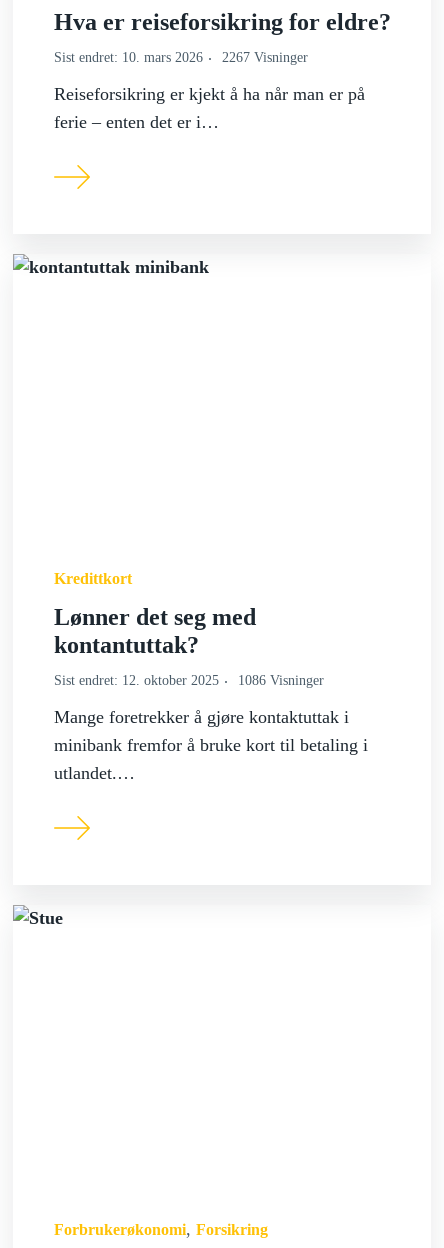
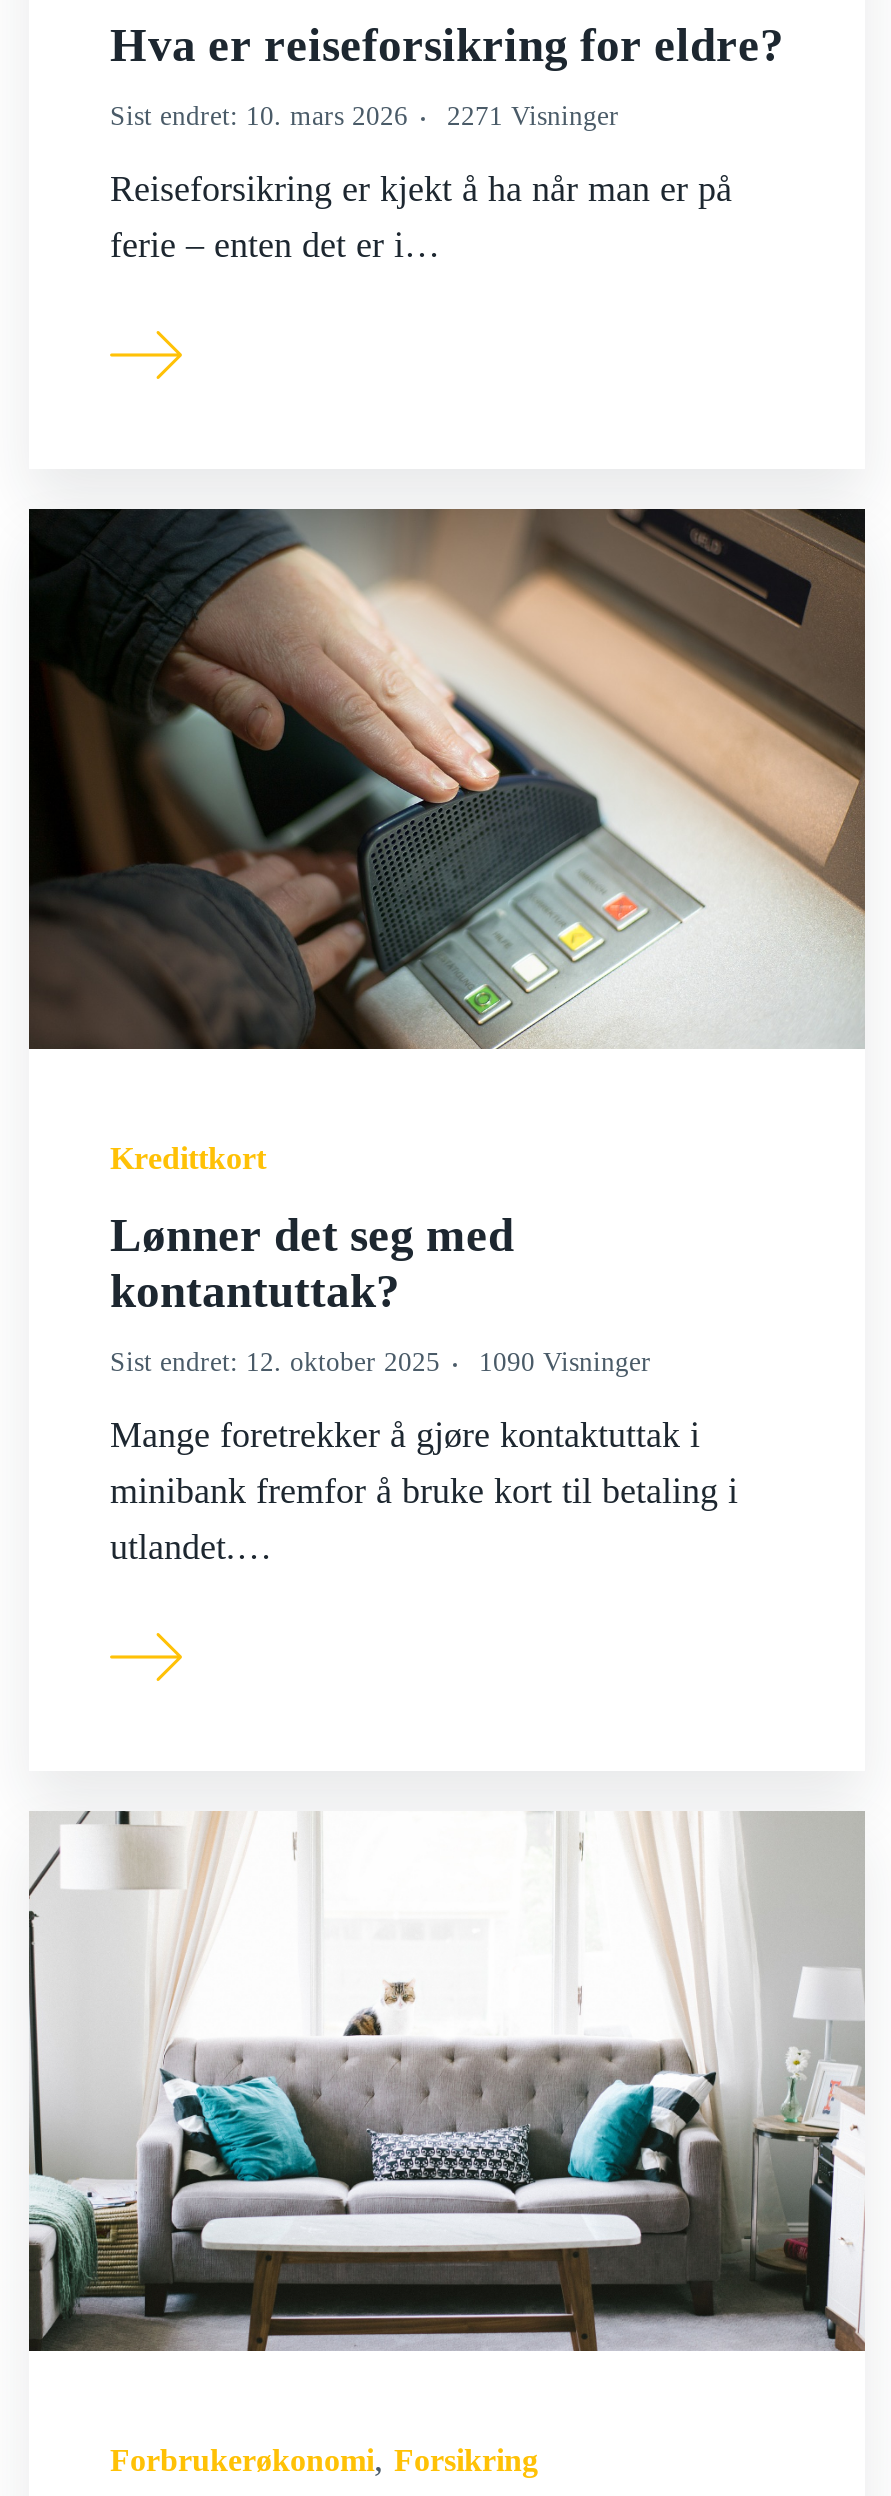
- Sist endret: 10. mars 2026 2267 Visninger
+ Sist endret: 10. mars 2026 2271 Visninger

+ [image]

- Sist endret: 12. oktober 2025 1086 Visninger
+ Sist endret: 12. oktober 2025 1090 Visninger

+ [image]
